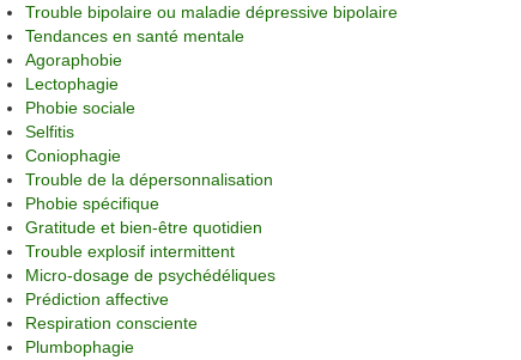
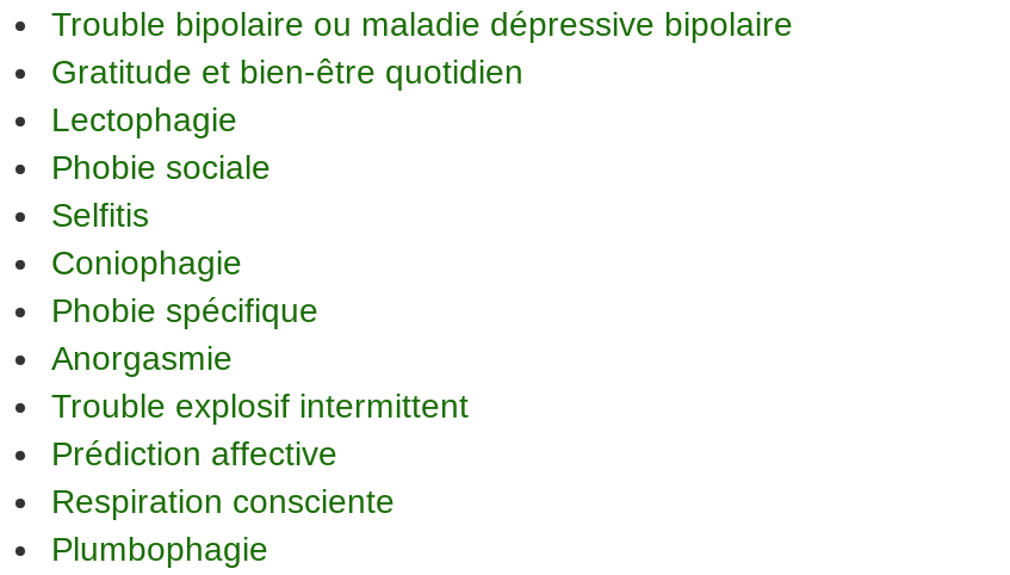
- Tendances en santé mentale
- Agoraphobie

- Trouble de la dépersonnalisation

moved up: Gratitude et bien-être quotidien

+ Anorgasmie

- Micro-dosage de psychédéliques
